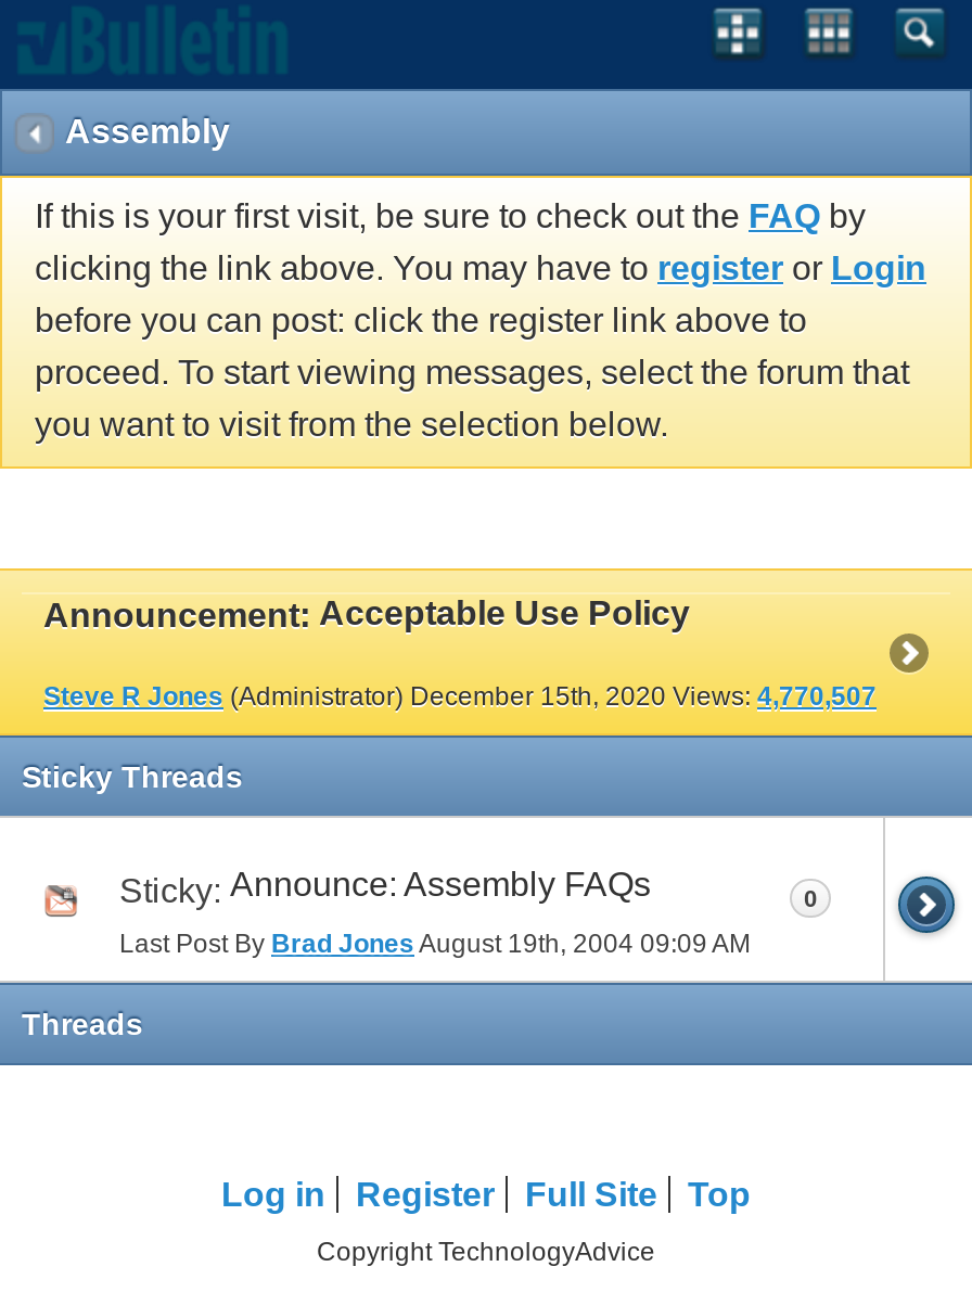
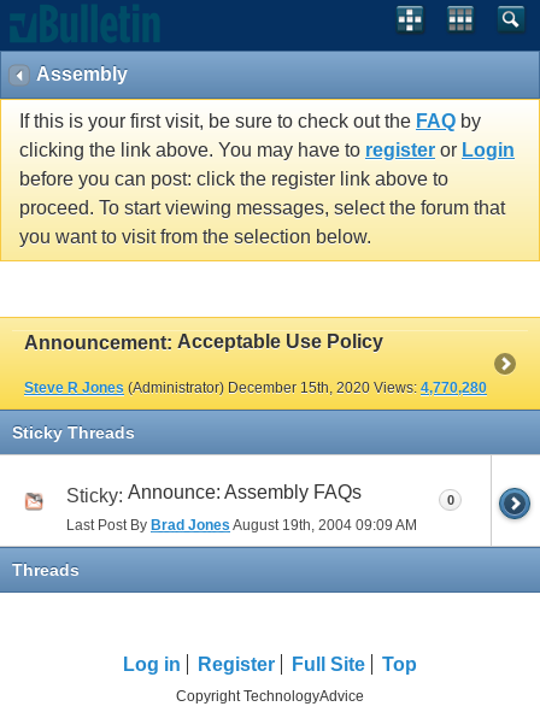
- Steve R Jones (Administrator) December 15th, 2020 Views: 4,770,507
+ Steve R Jones (Administrator) December 15th, 2020 Views: 4,770,280
